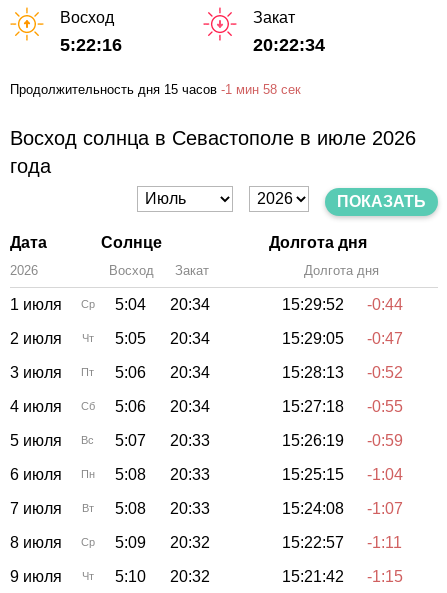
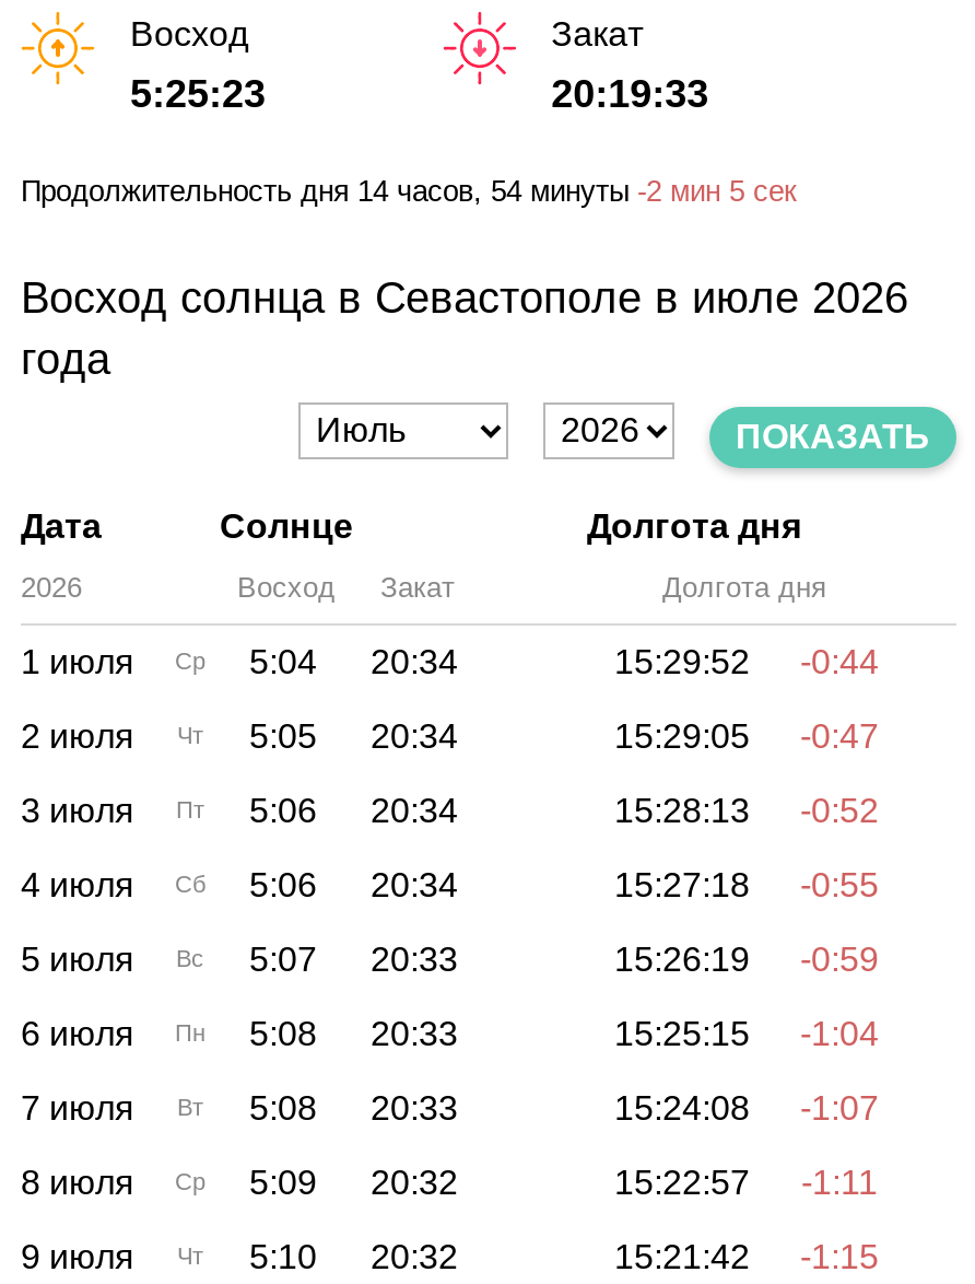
- 5:22:16
+ 5:25:23

- 20:22:34
+ 20:19:33

- Продолжительность дня 15 часов -1 мин 58 сек
+ Продолжительность дня 14 часов, 54 минуты -2 мин 5 сек
